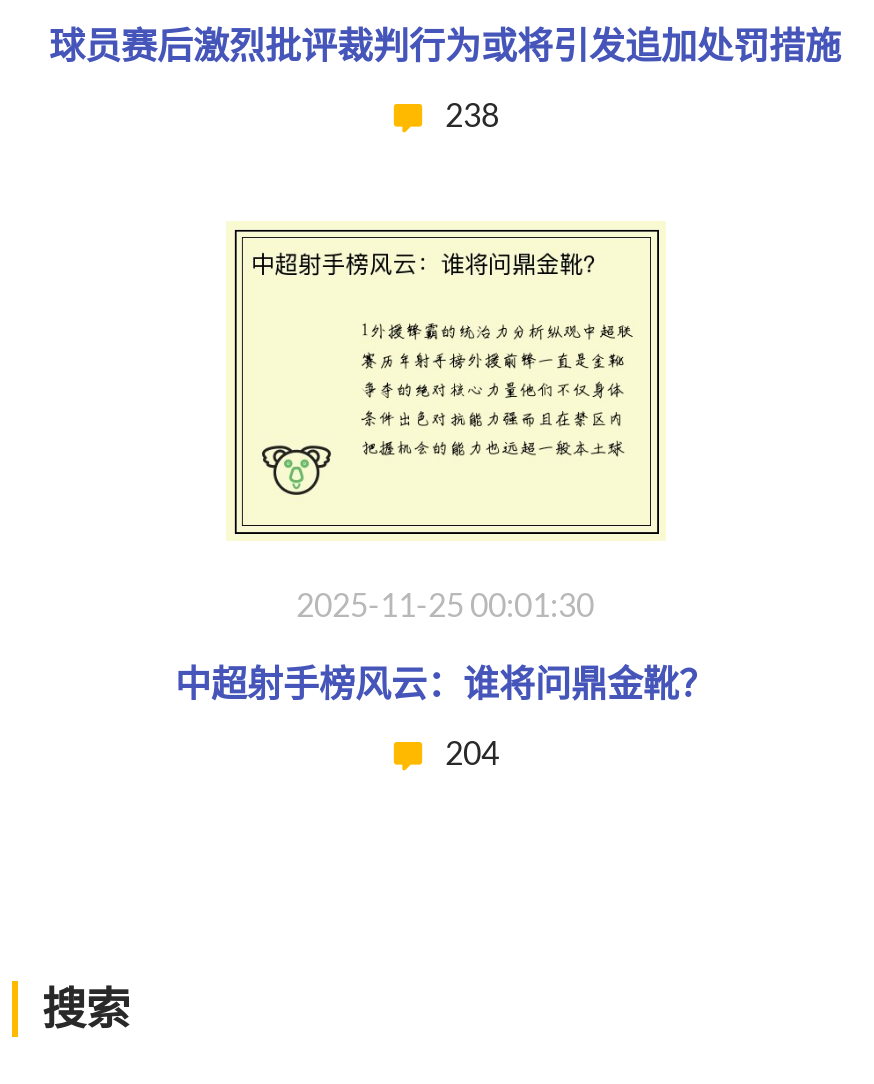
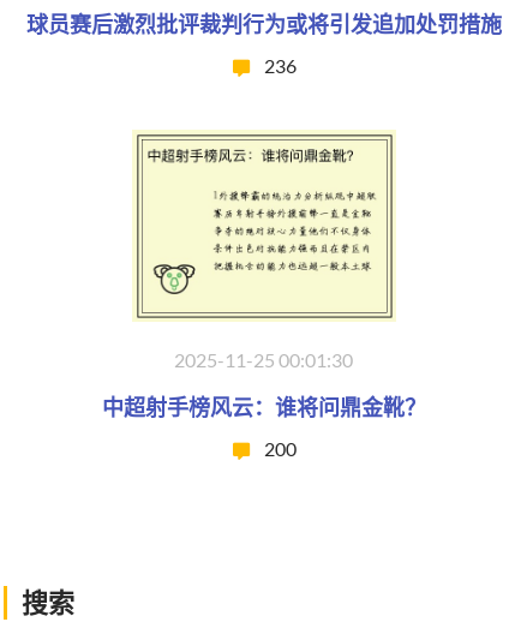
- 238
+ 236

- 204
+ 200
